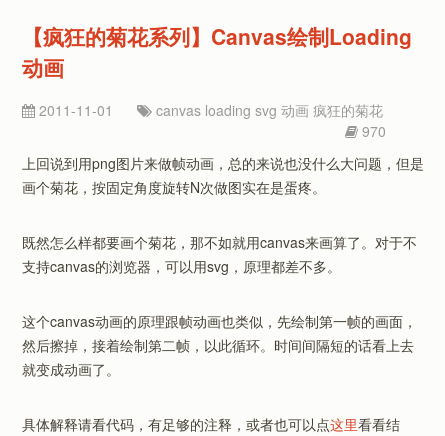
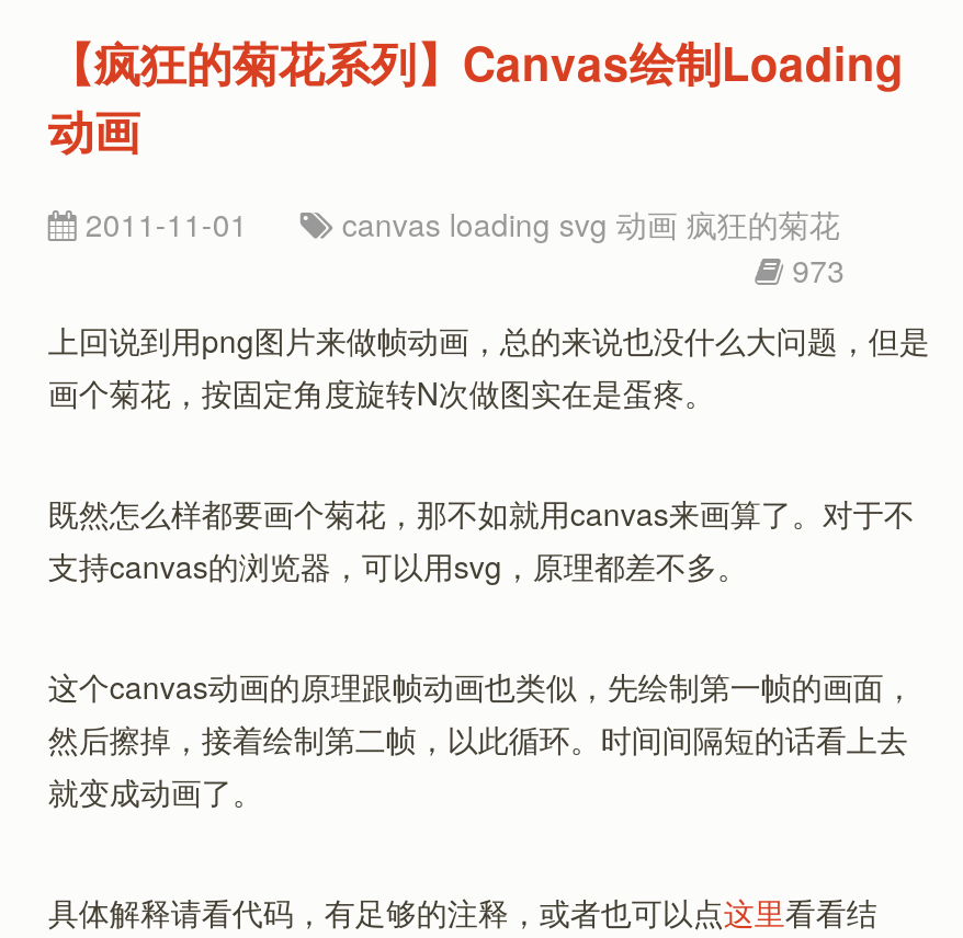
- 970
+ 973
